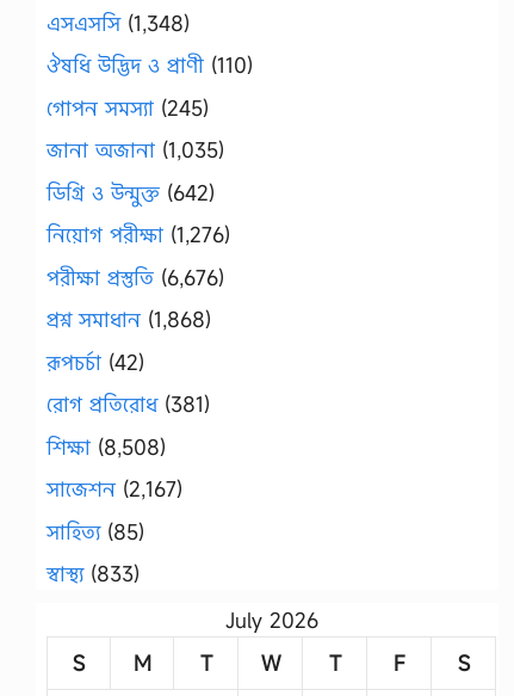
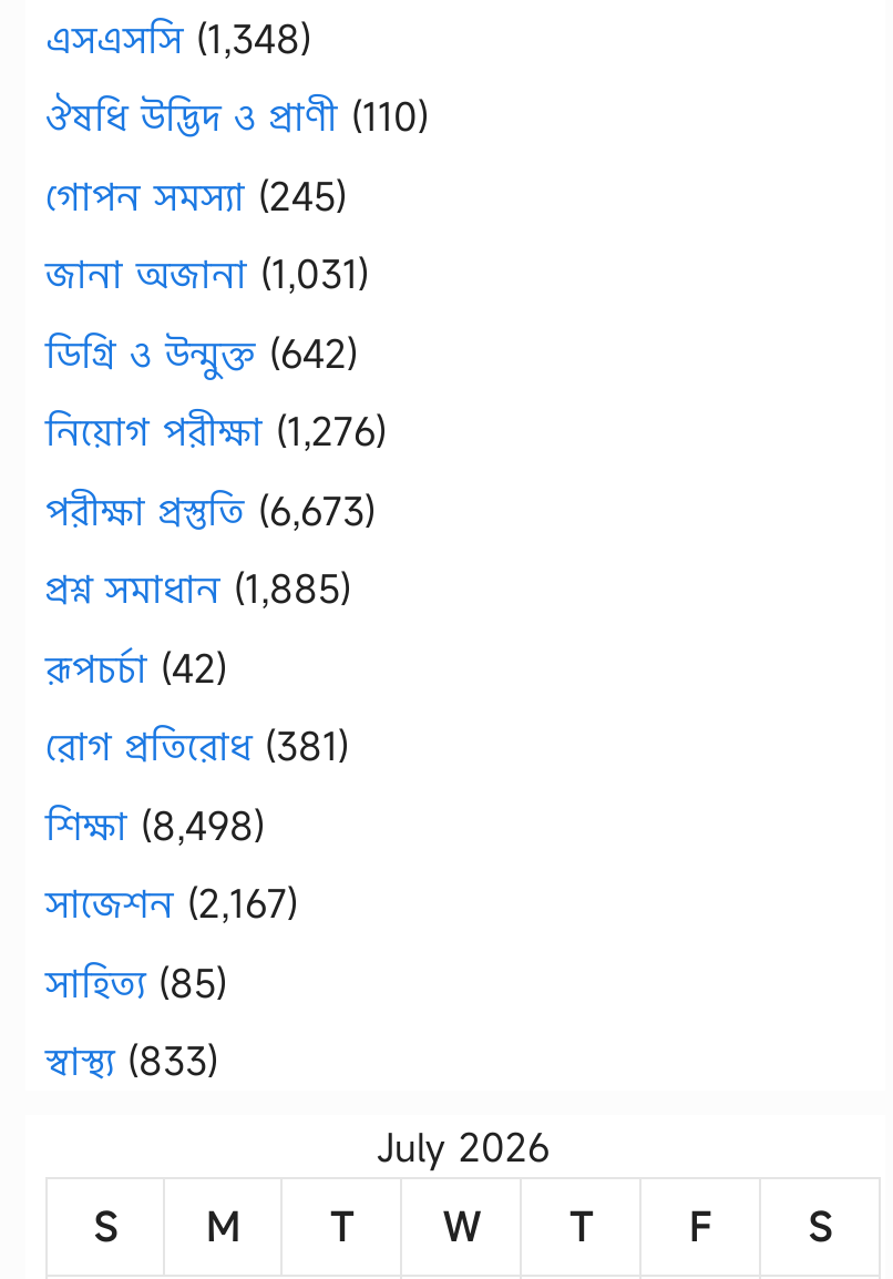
- জানা অজানা (1,035)
+ জানা অজানা (1,031)

- পরীক্ষা প্রস্তুতি (6,676)
+ পরীক্ষা প্রস্তুতি (6,673)

- প্রশ্ন সমাধান (1,868)
+ প্রশ্ন সমাধান (1,885)

- শিক্ষা (8,508)
+ শিক্ষা (8,498)
